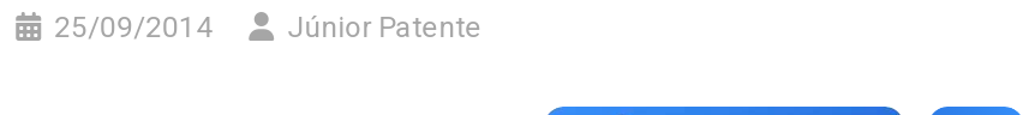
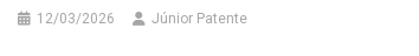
- 25/09/2014
+ 12/03/2026
